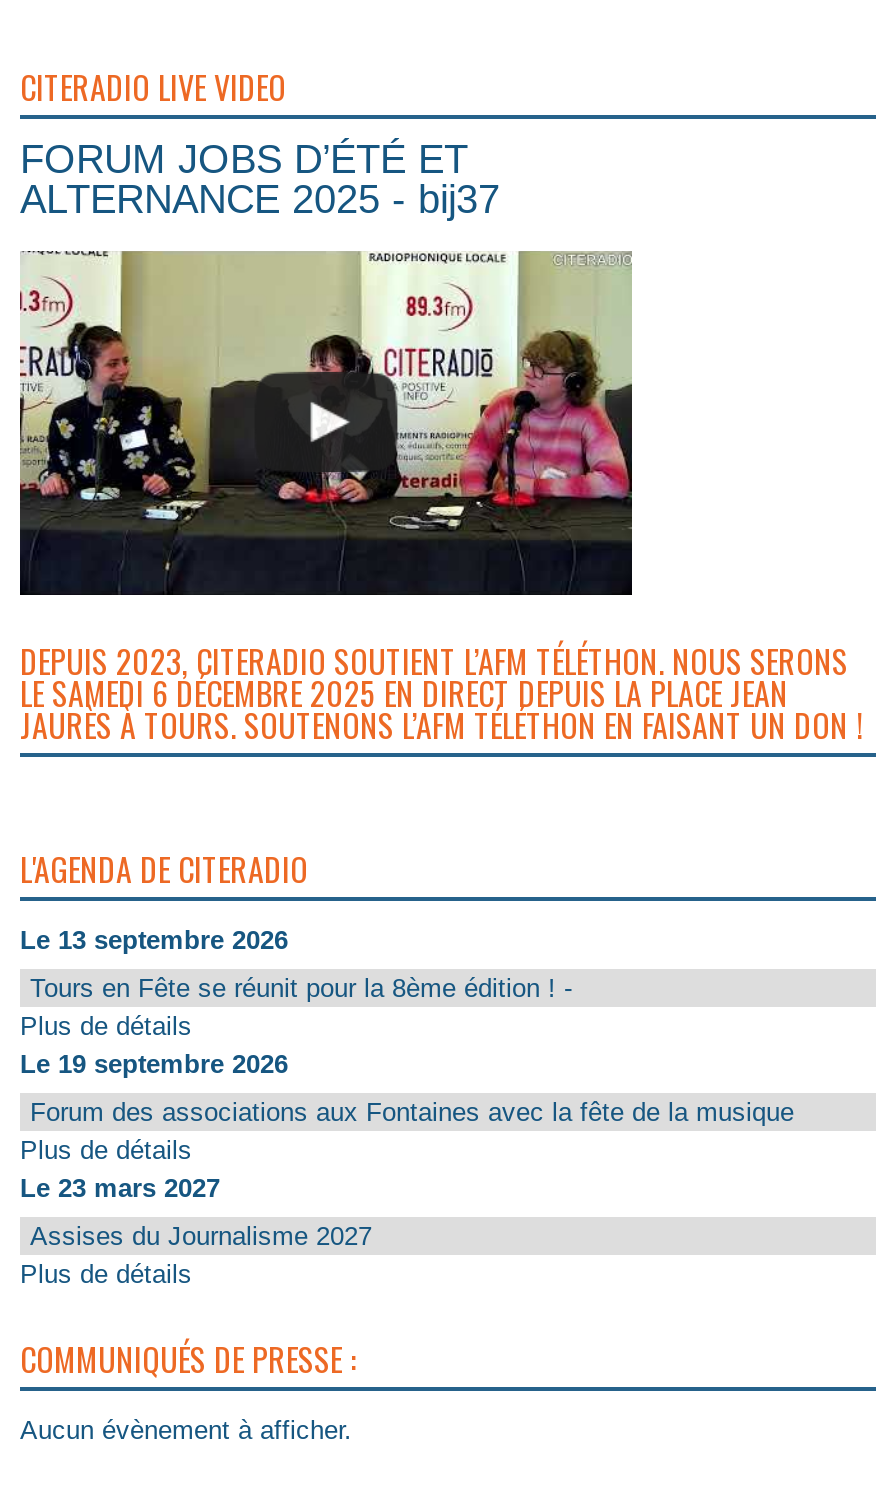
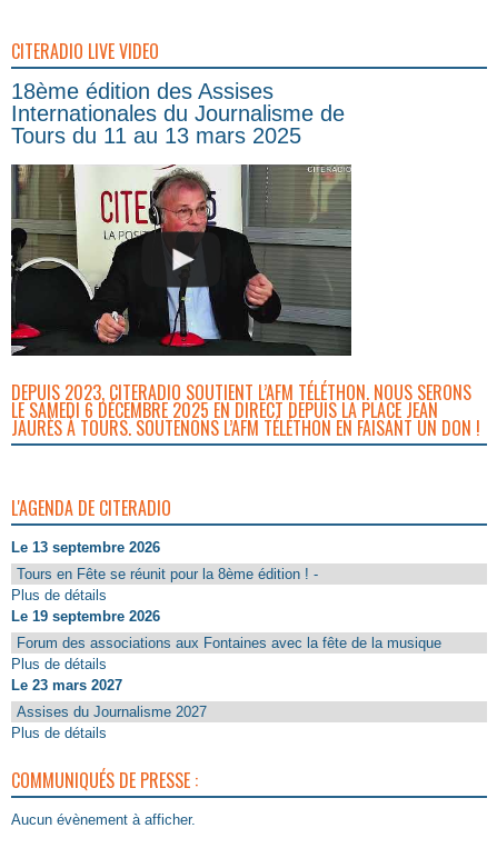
- FORUM JOBS D’ÉTÉ ET
- ALTERNANCE 2025 - bij37
+ 18ème édition des Assises
+ Internationales du Journalisme de
+ Tours du 11 au 13 mars 2025

- [image]
+ [image]
